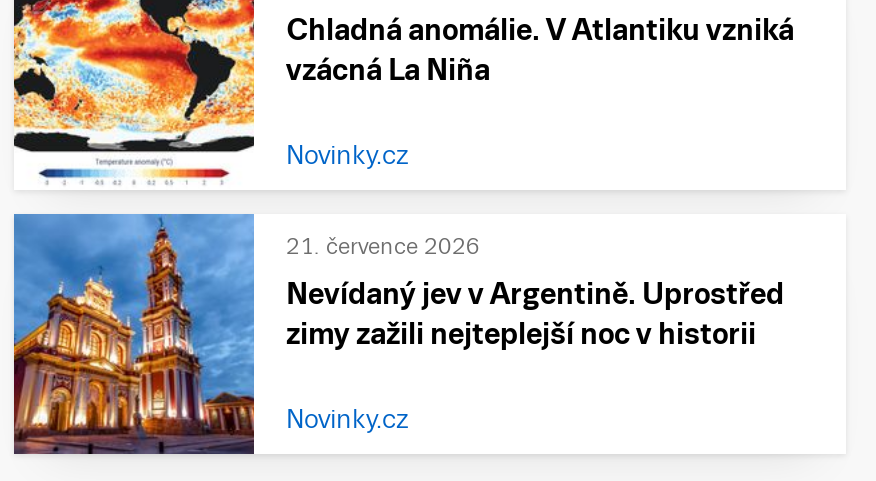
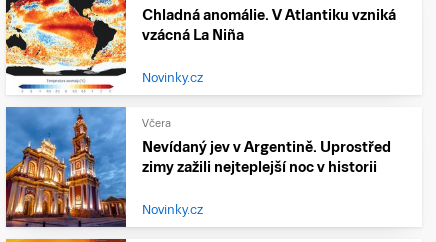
- 21. července 2026
+ Včera
